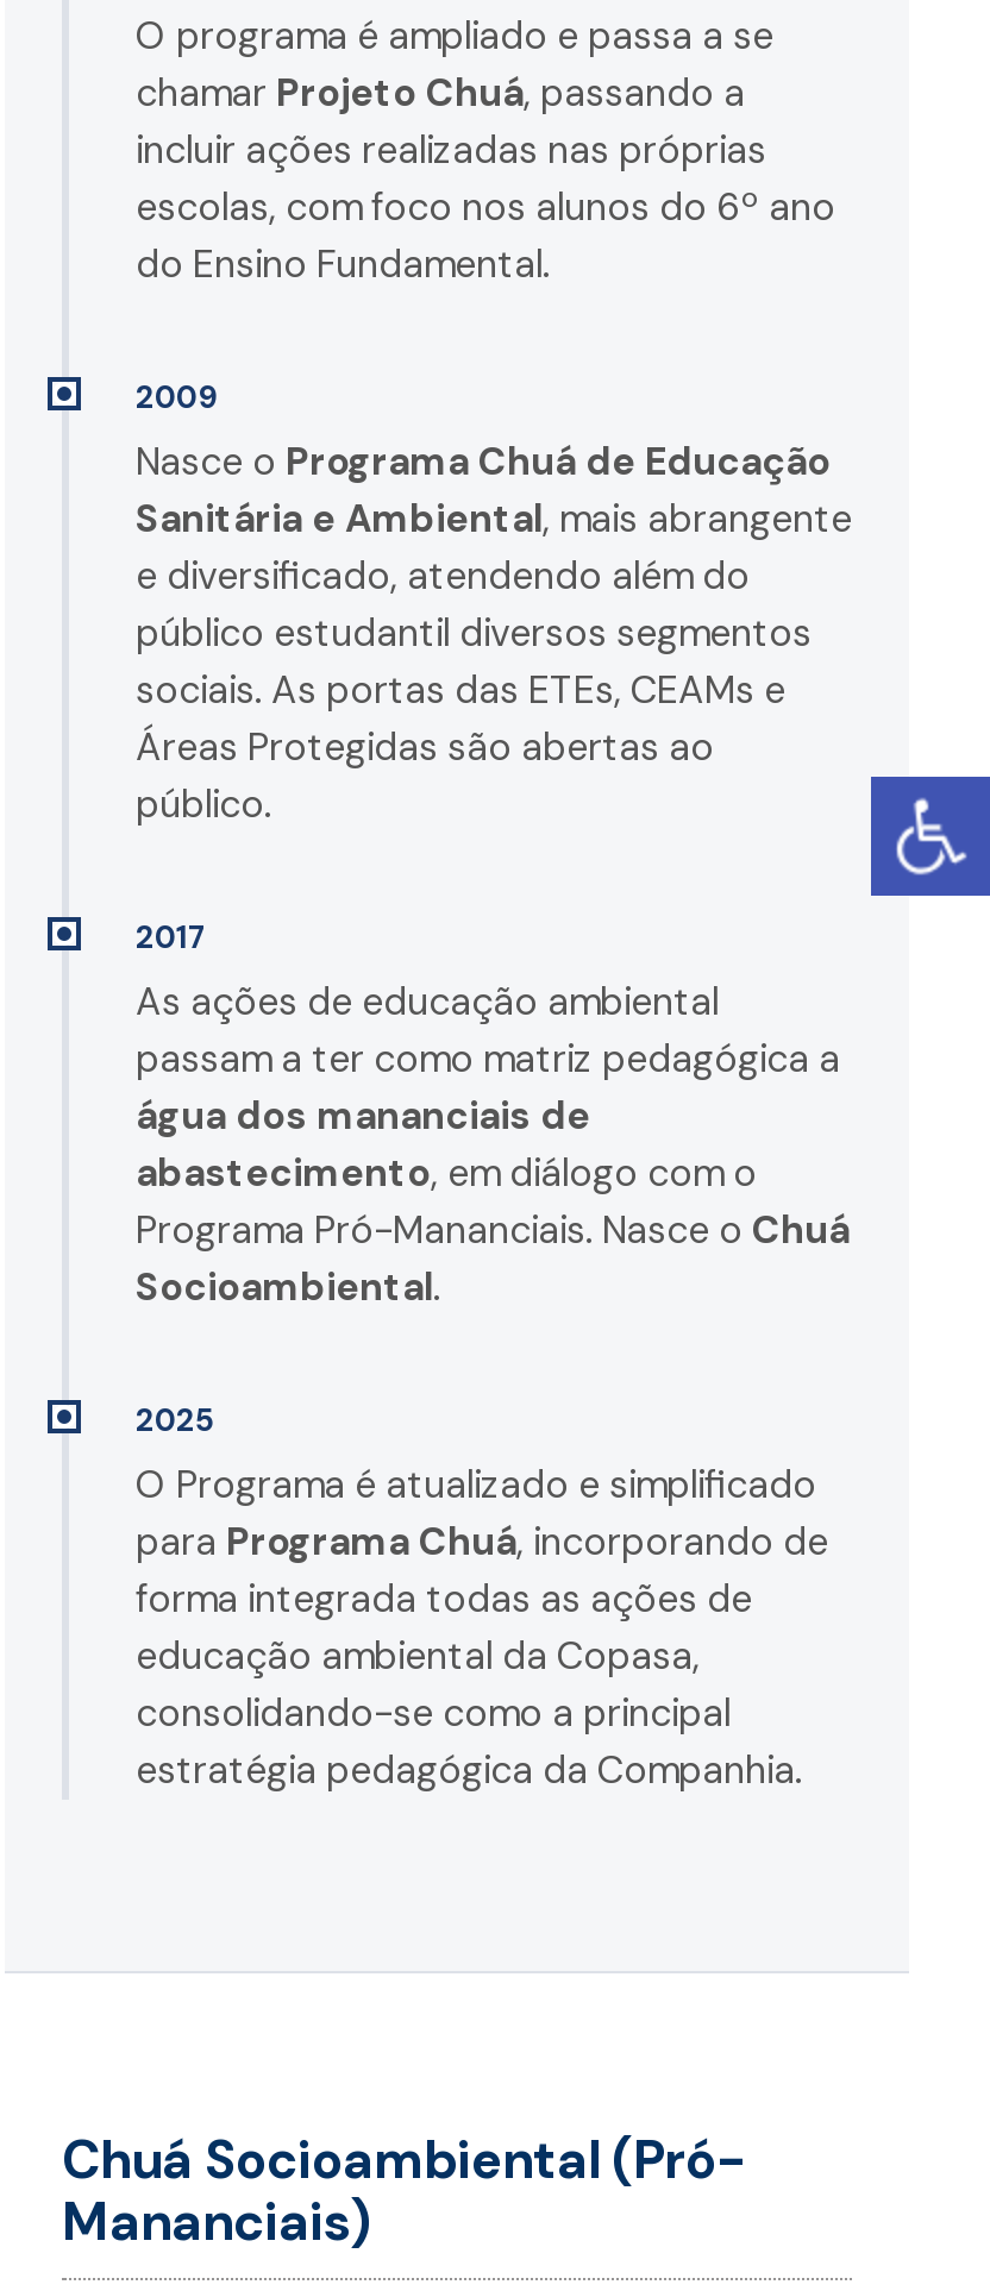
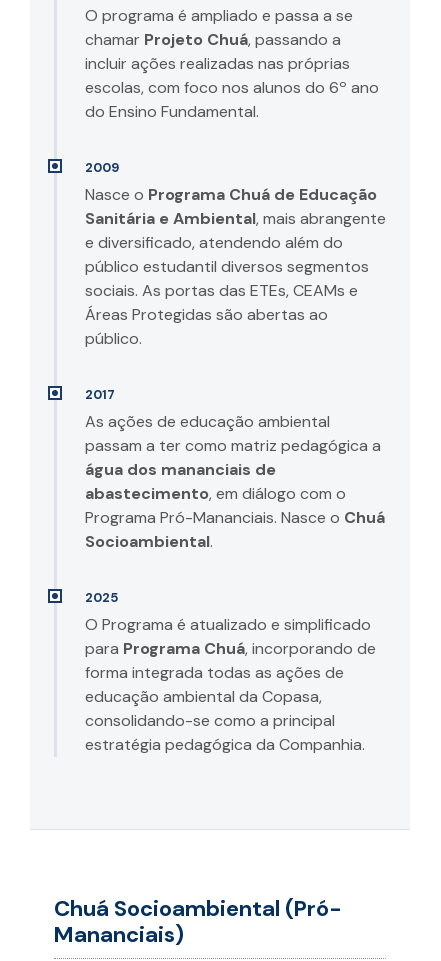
- [image]
